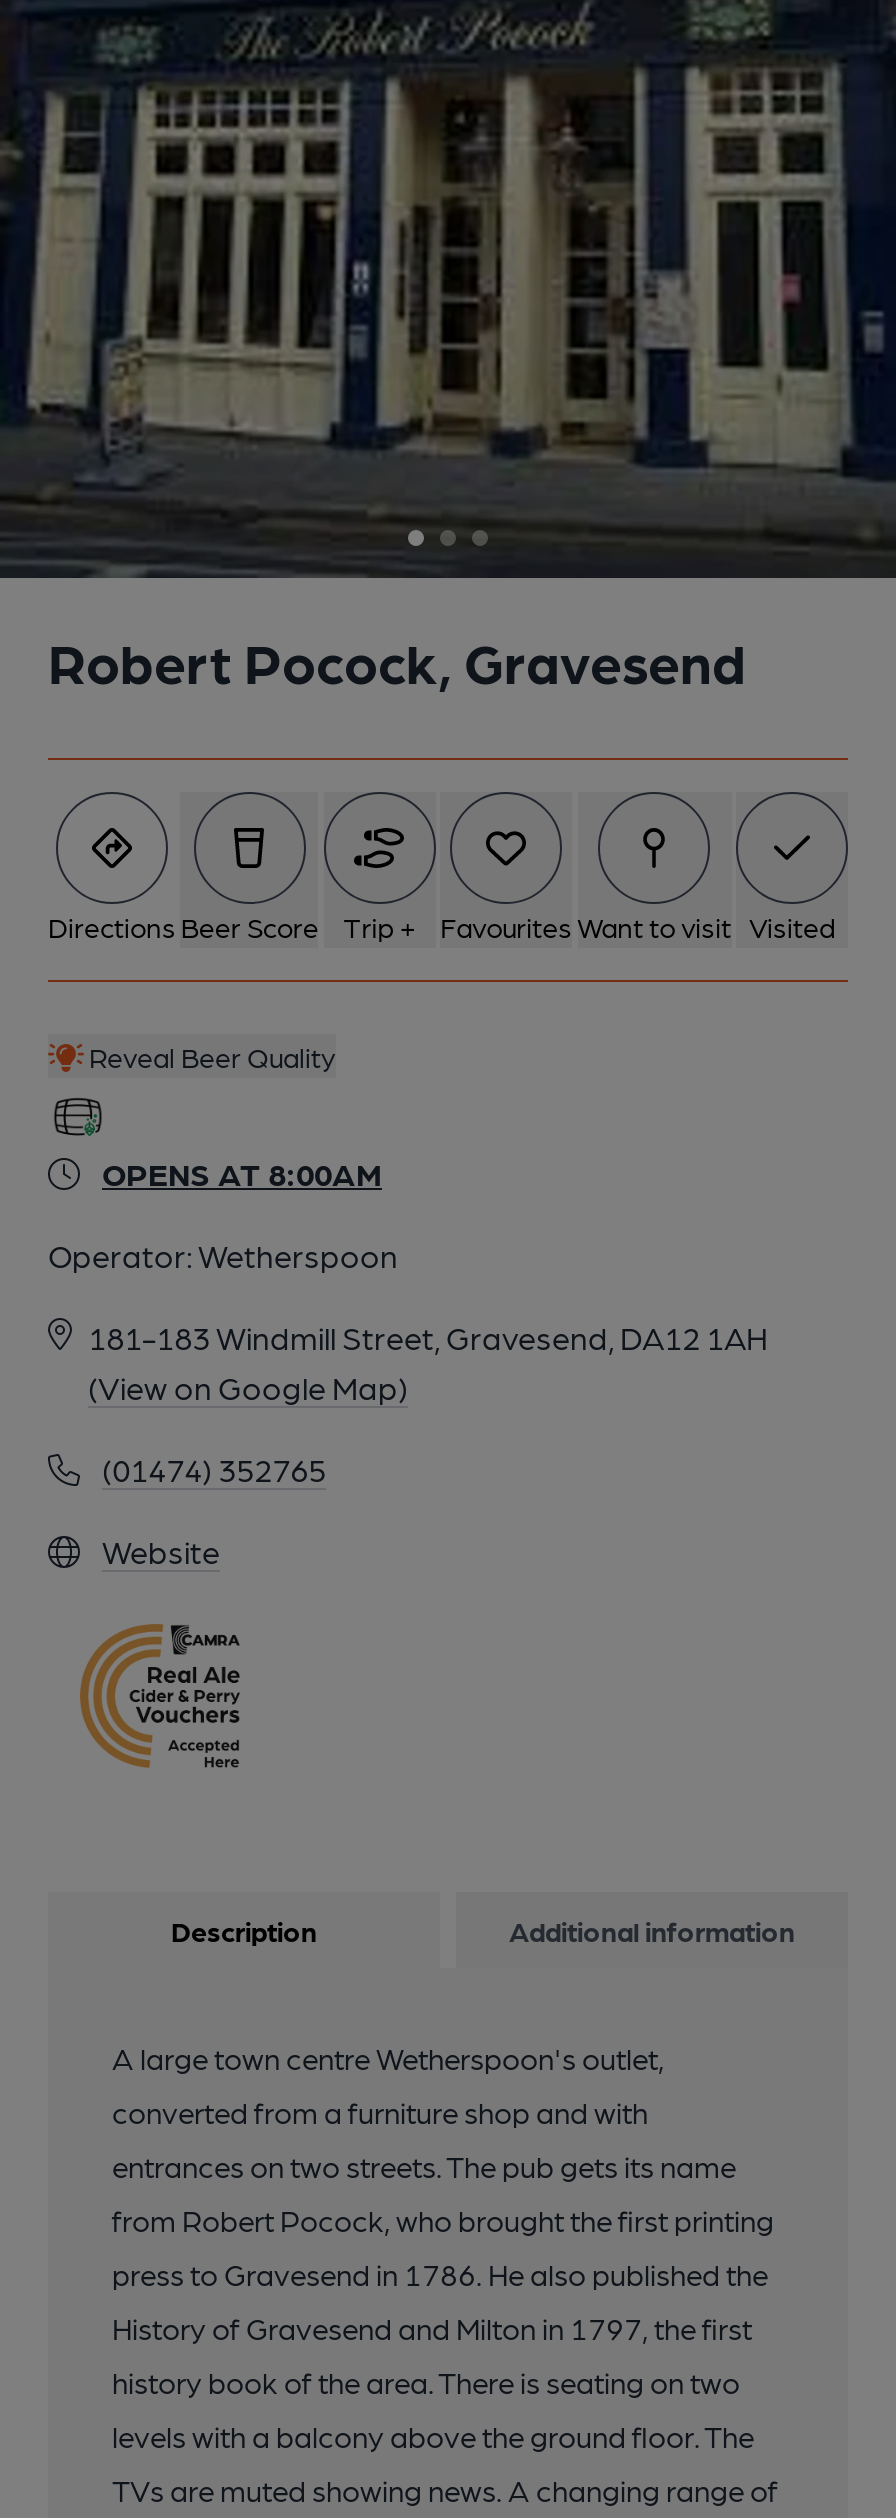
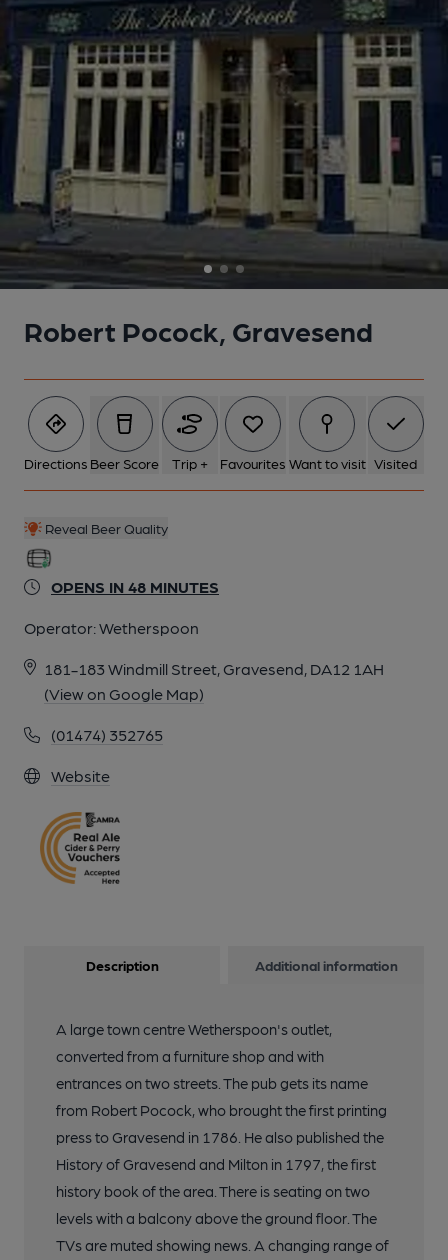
- OPENS AT 8:00AM
+ OPENS IN 48 MINUTES
